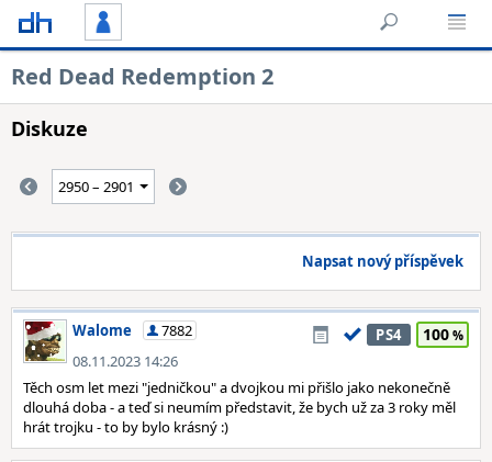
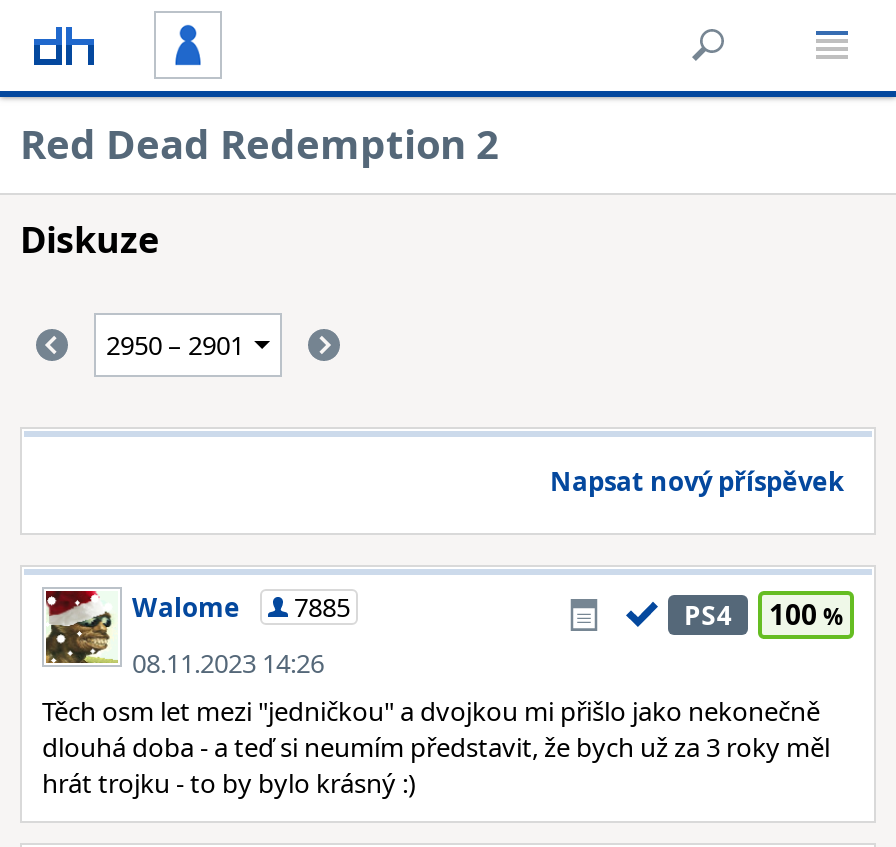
- Walome 7882
+ Walome 7885
